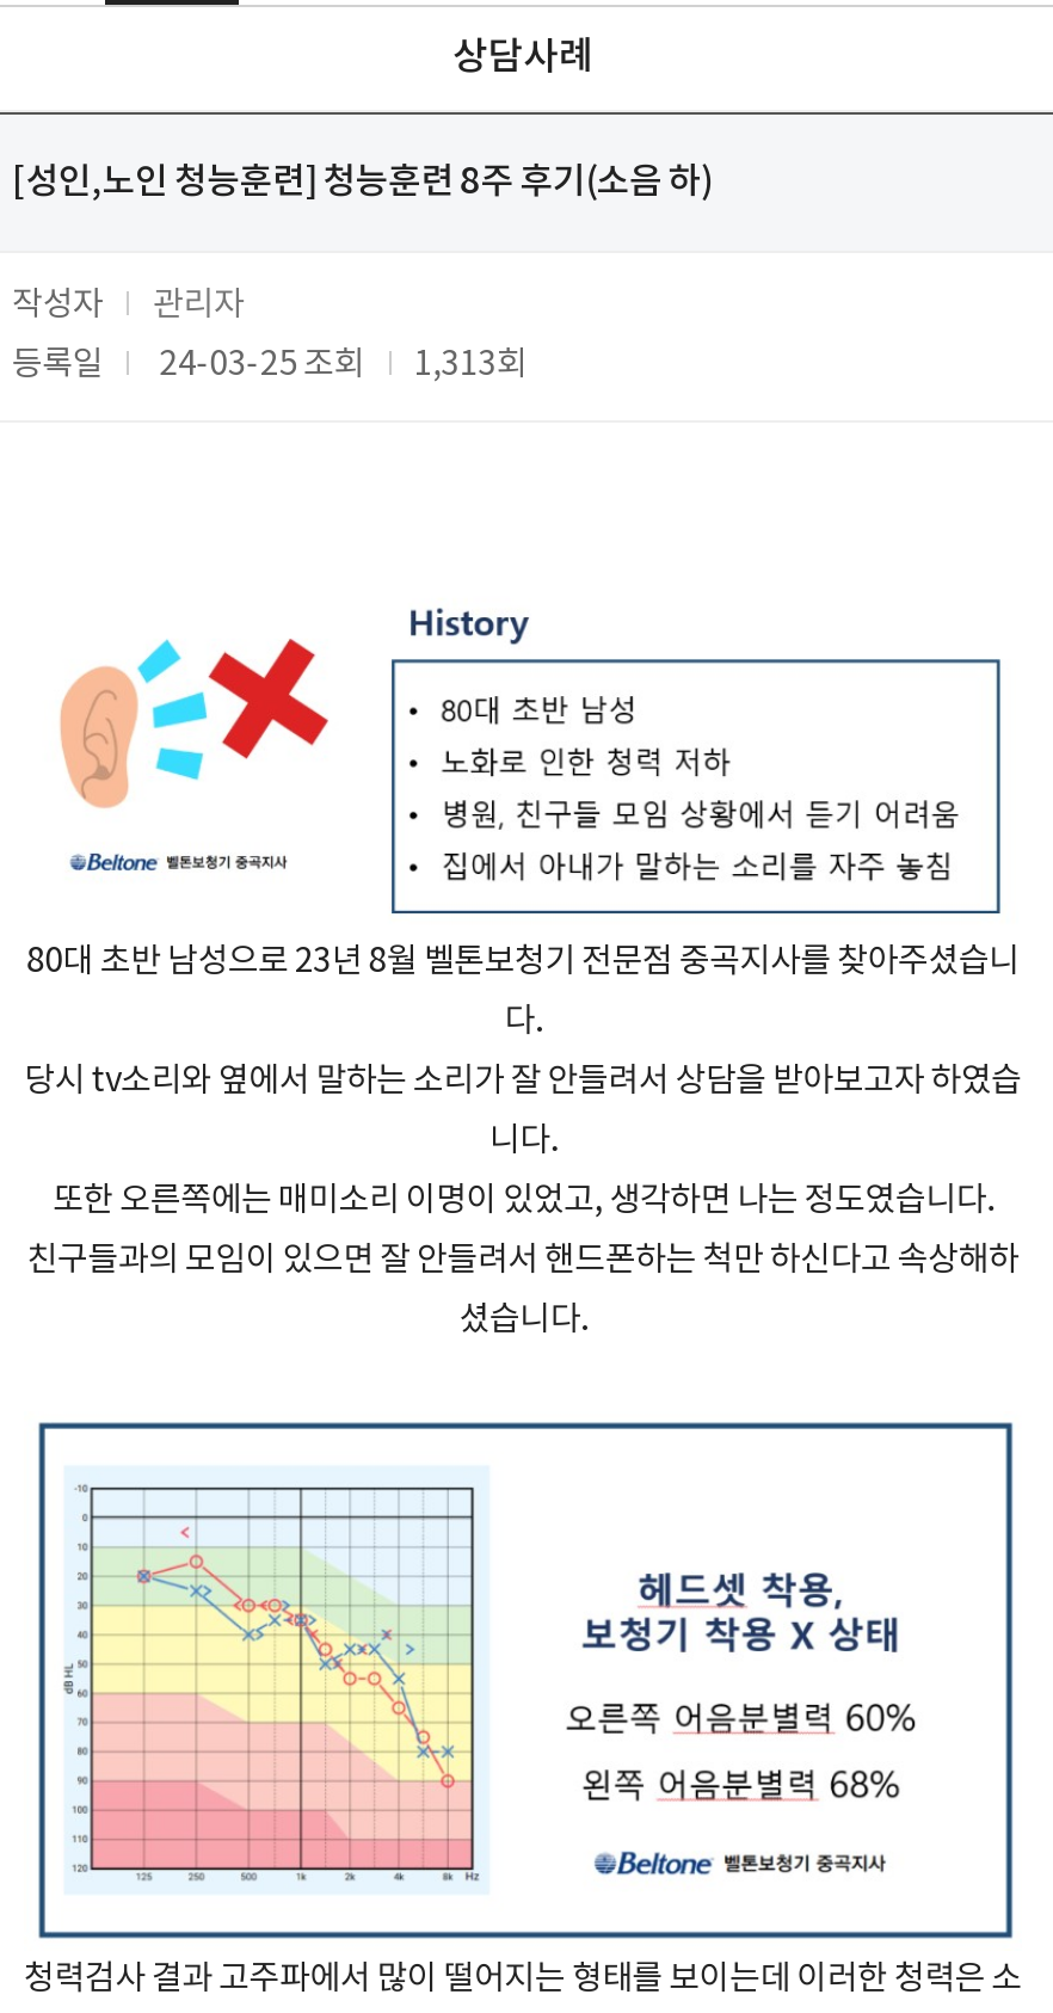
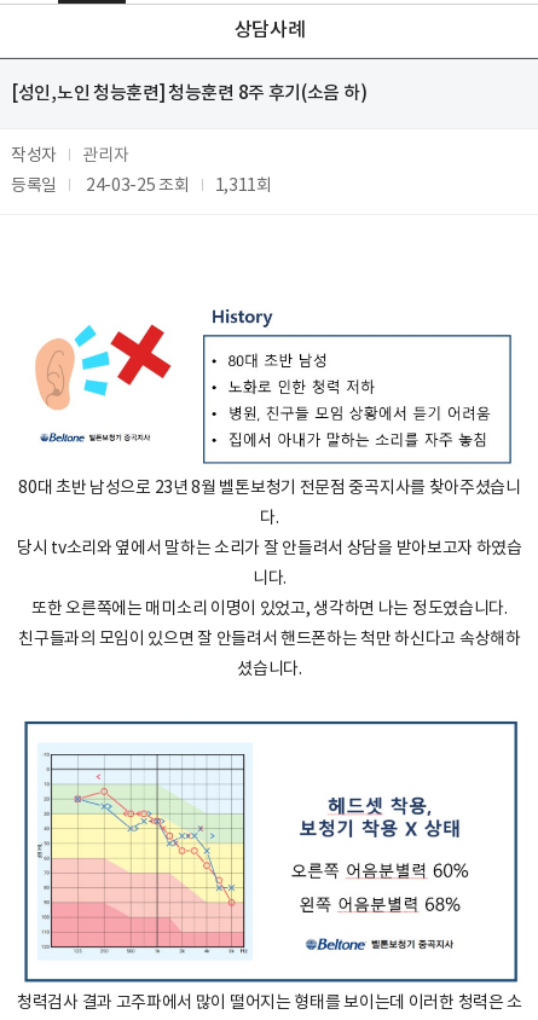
- 등록일 24-03-25 조회 1,313회
+ 등록일 24-03-25 조회 1,311회
